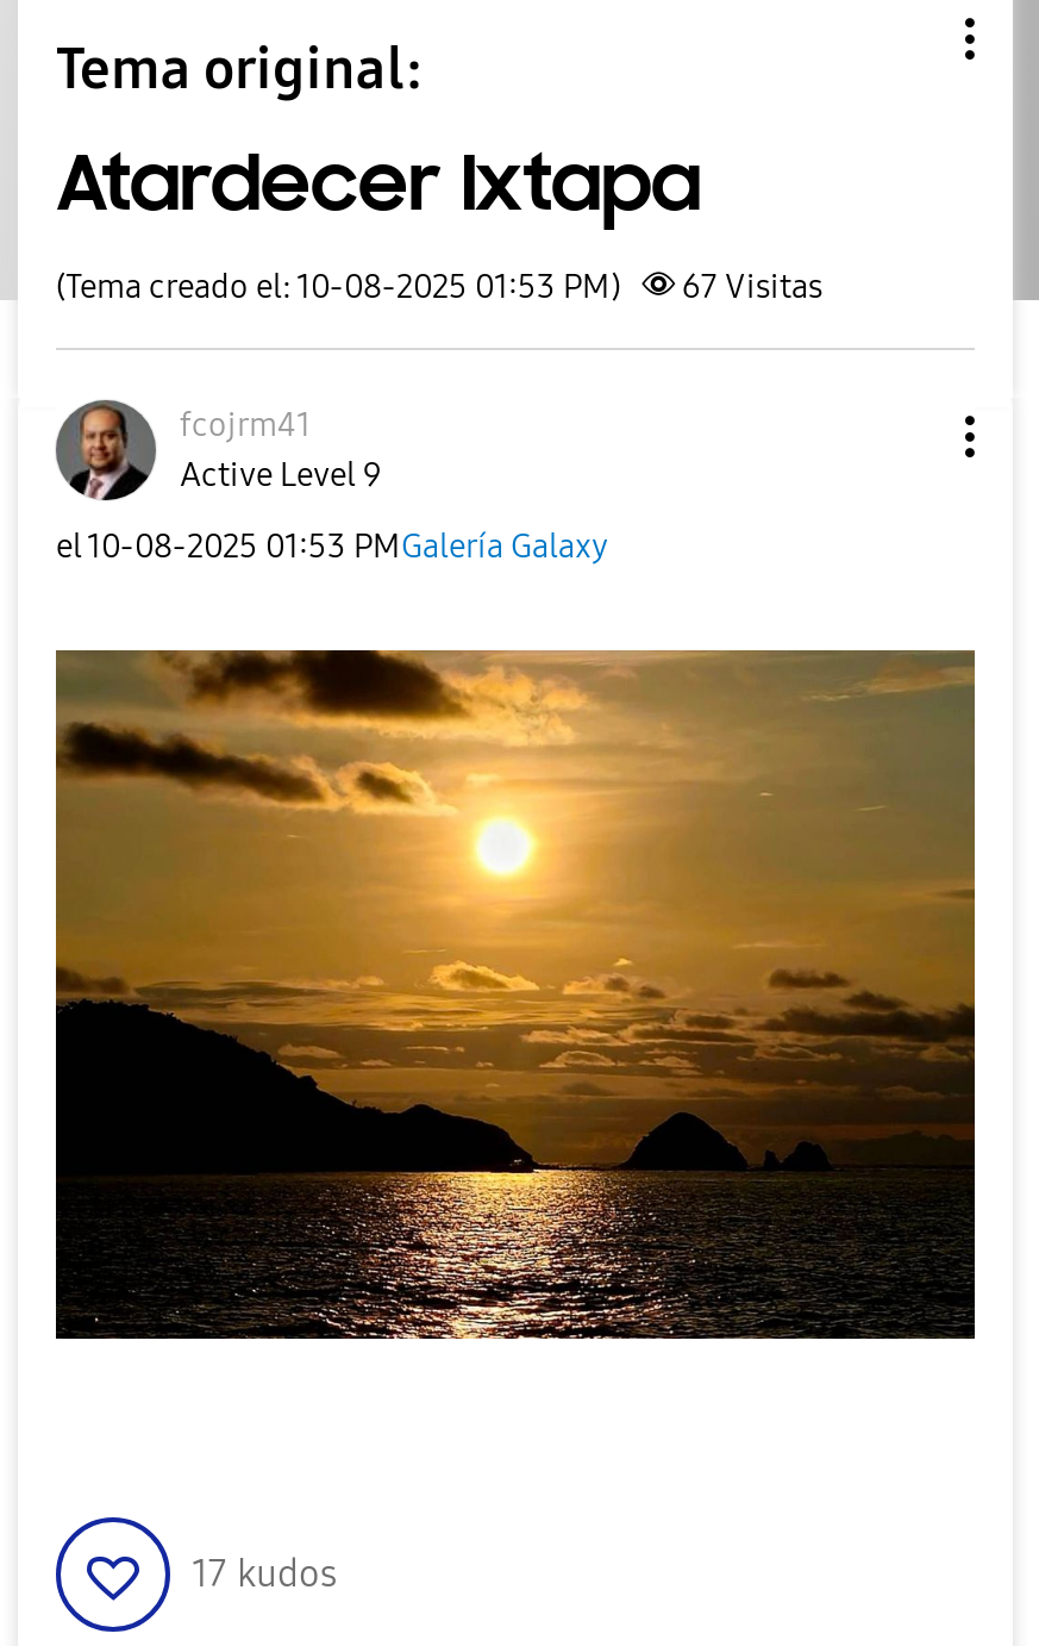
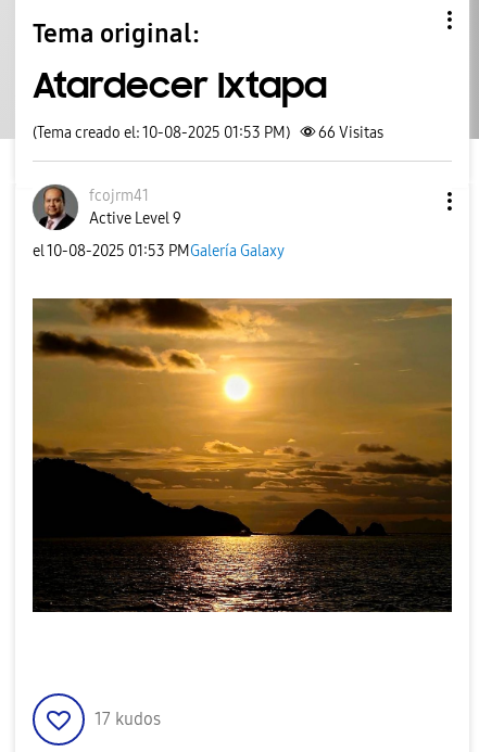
- (Tema creado el: 10-08-2025 01:53 PM) 67 Visitas
+ (Tema creado el: 10-08-2025 01:53 PM) 66 Visitas
